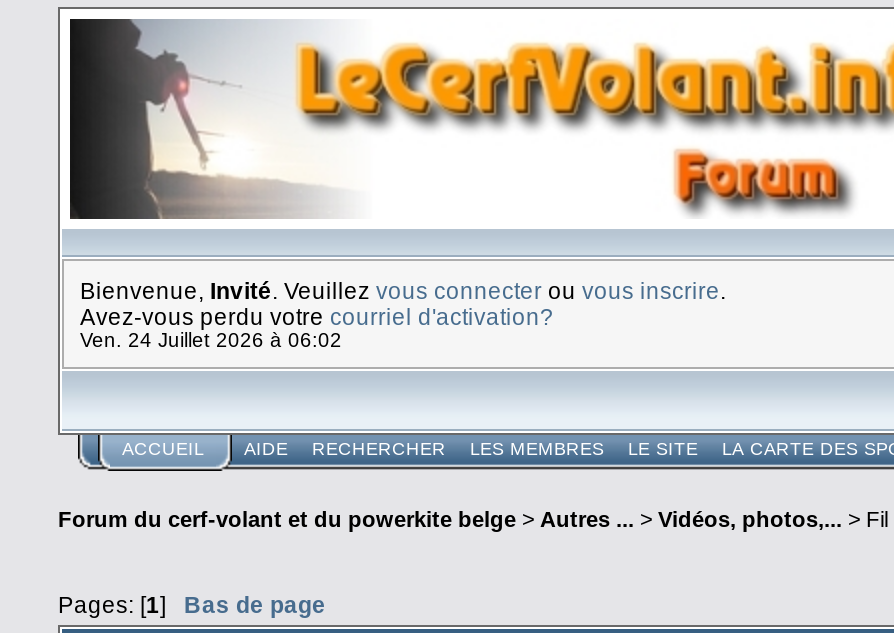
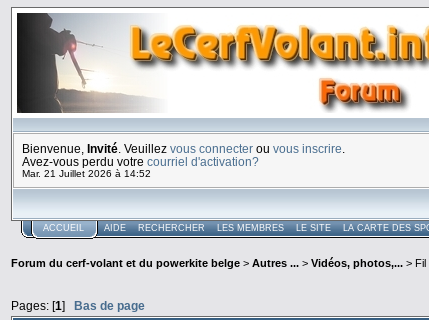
- Ven. 24 Juillet 2026 à 06:02
+ Mar. 21 Juillet 2026 à 14:52
